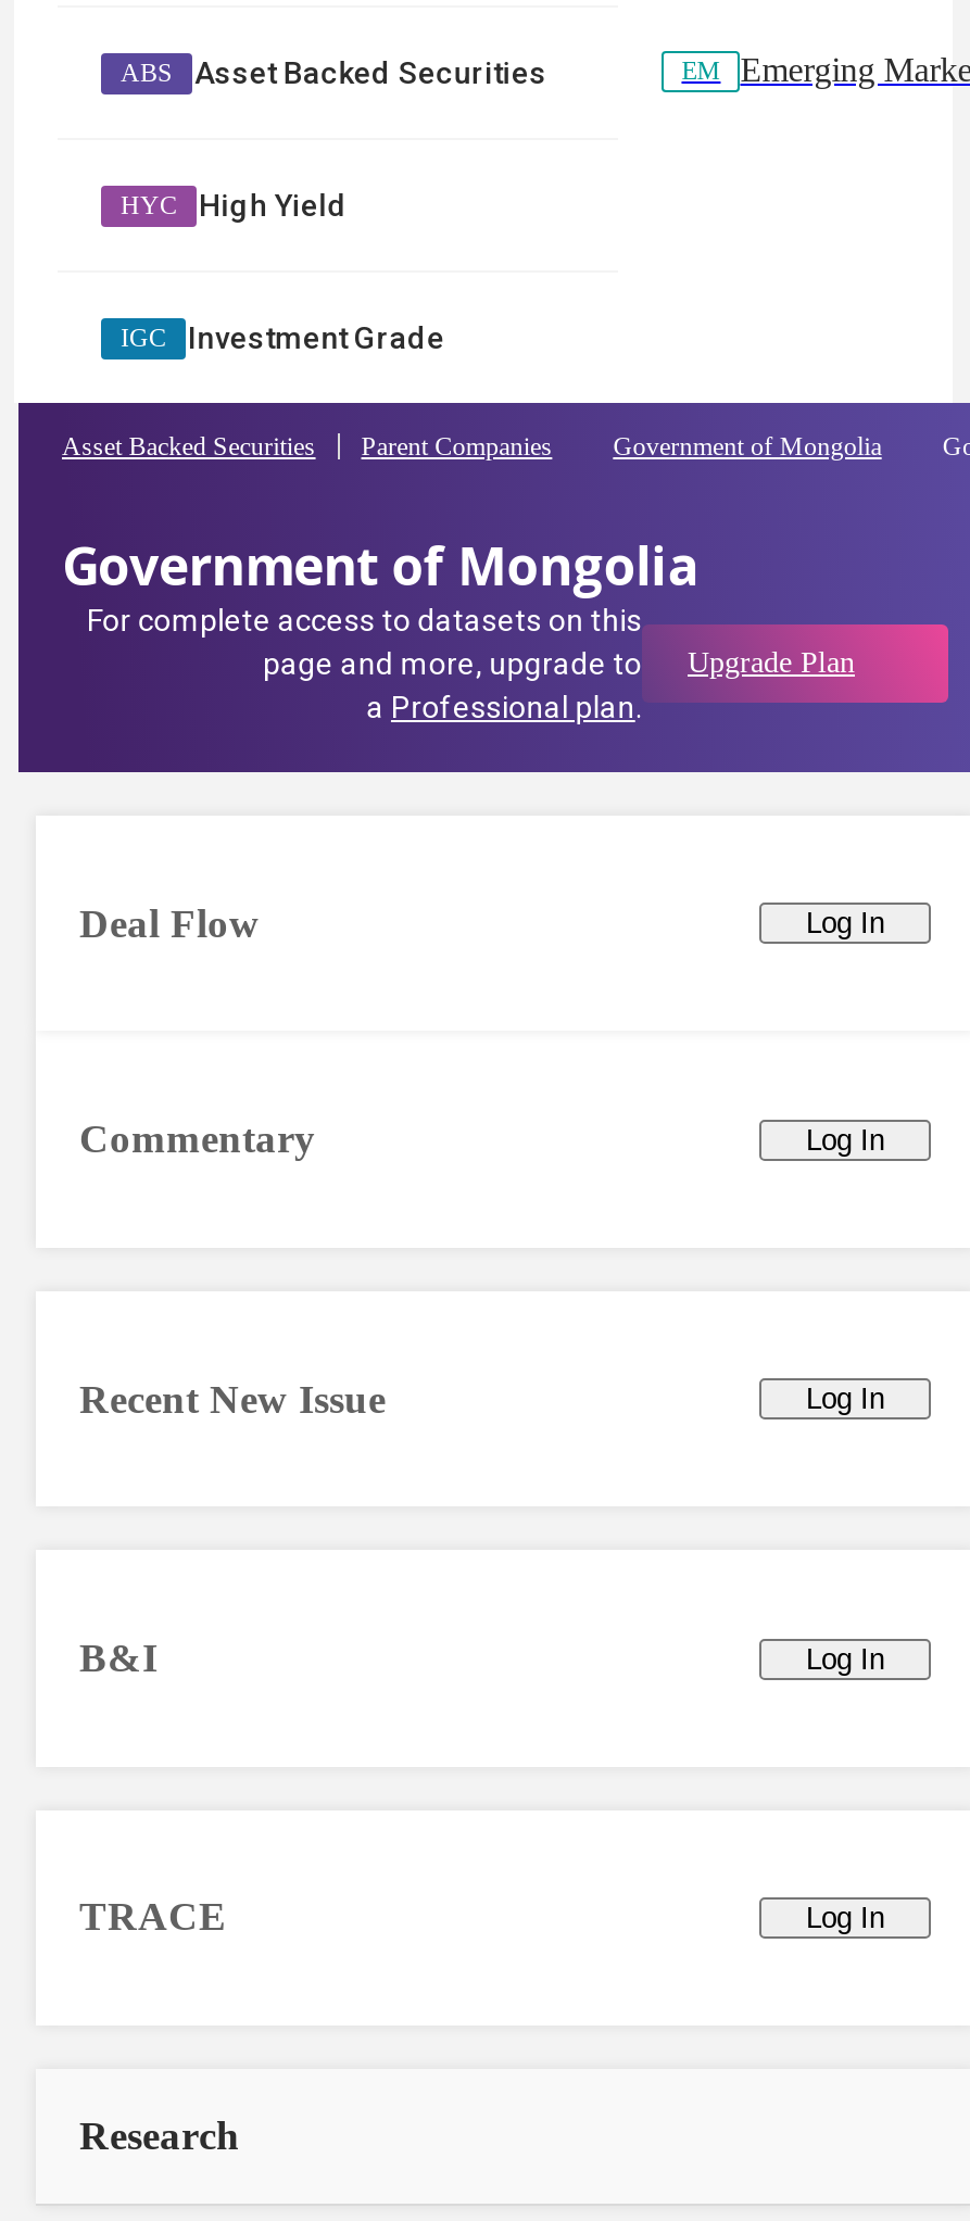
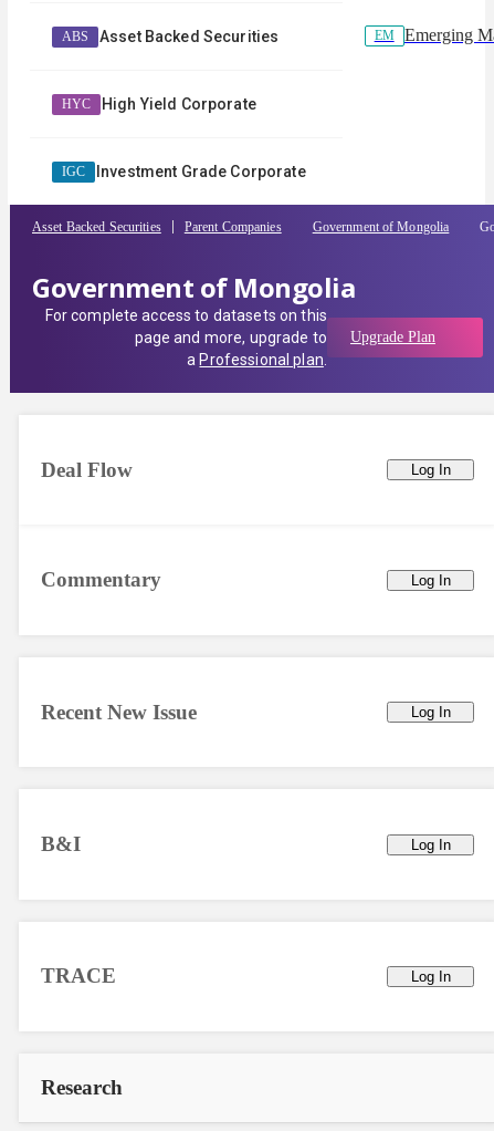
- High Yield
+ High Yield Corporate

- Investment Grade
+ Investment Grade Corporate
